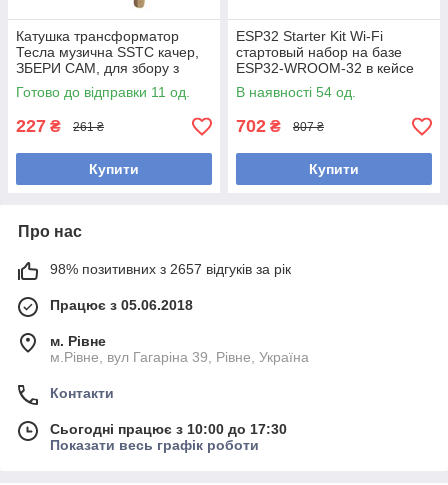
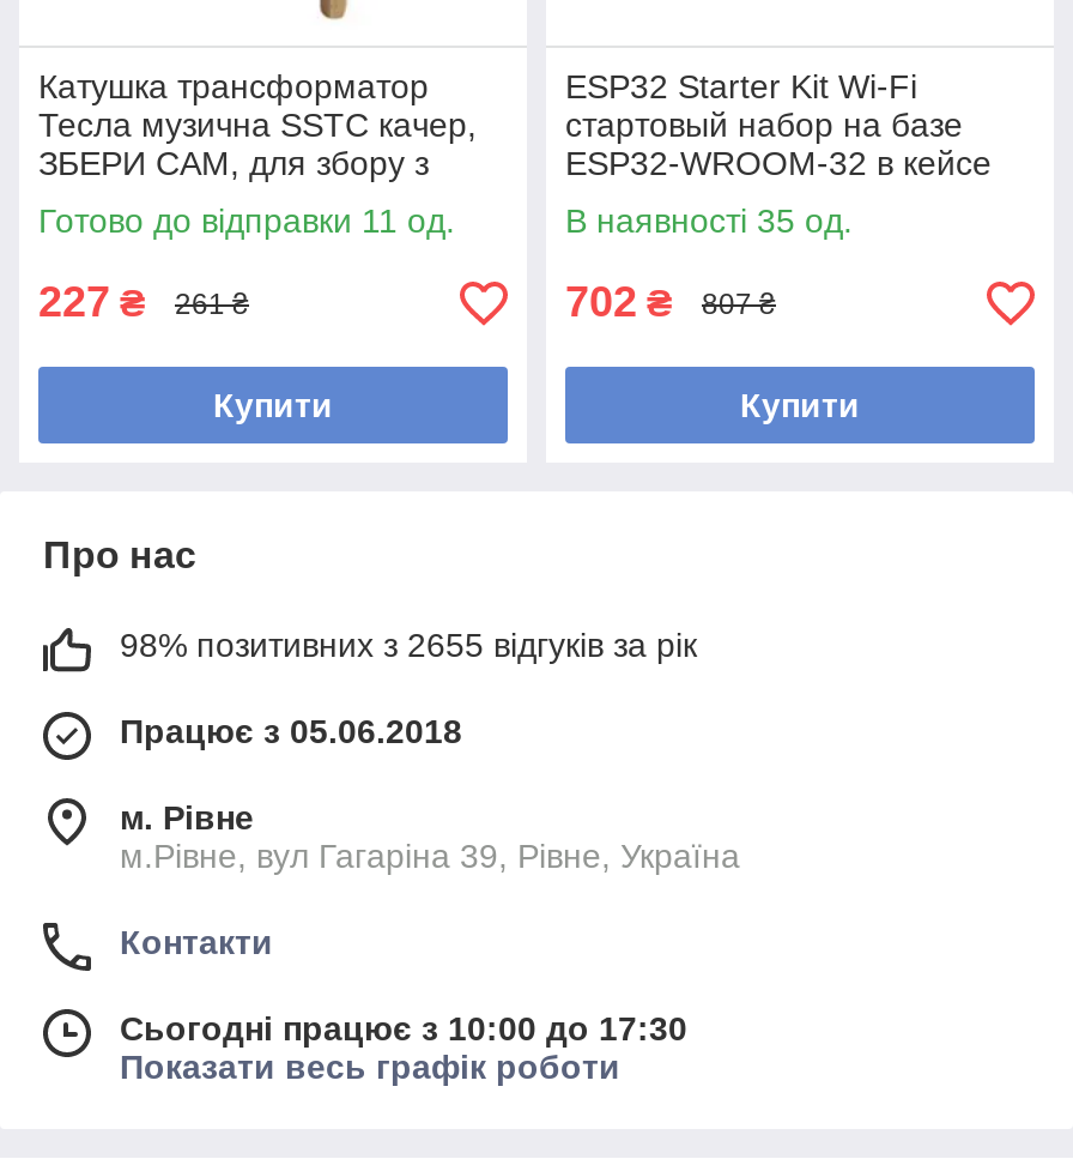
- В наявності 54 од.
+ В наявності 35 од.

- 98% позитивних з 2657 відгуків за рік
+ 98% позитивних з 2655 відгуків за рік
